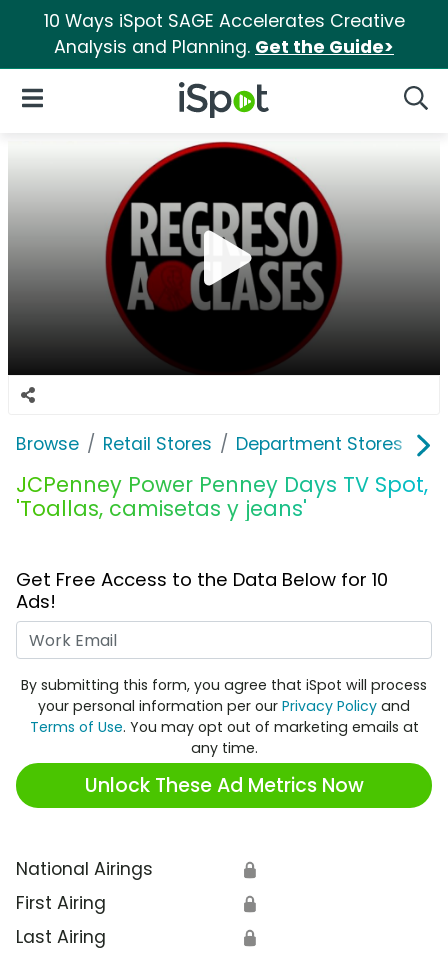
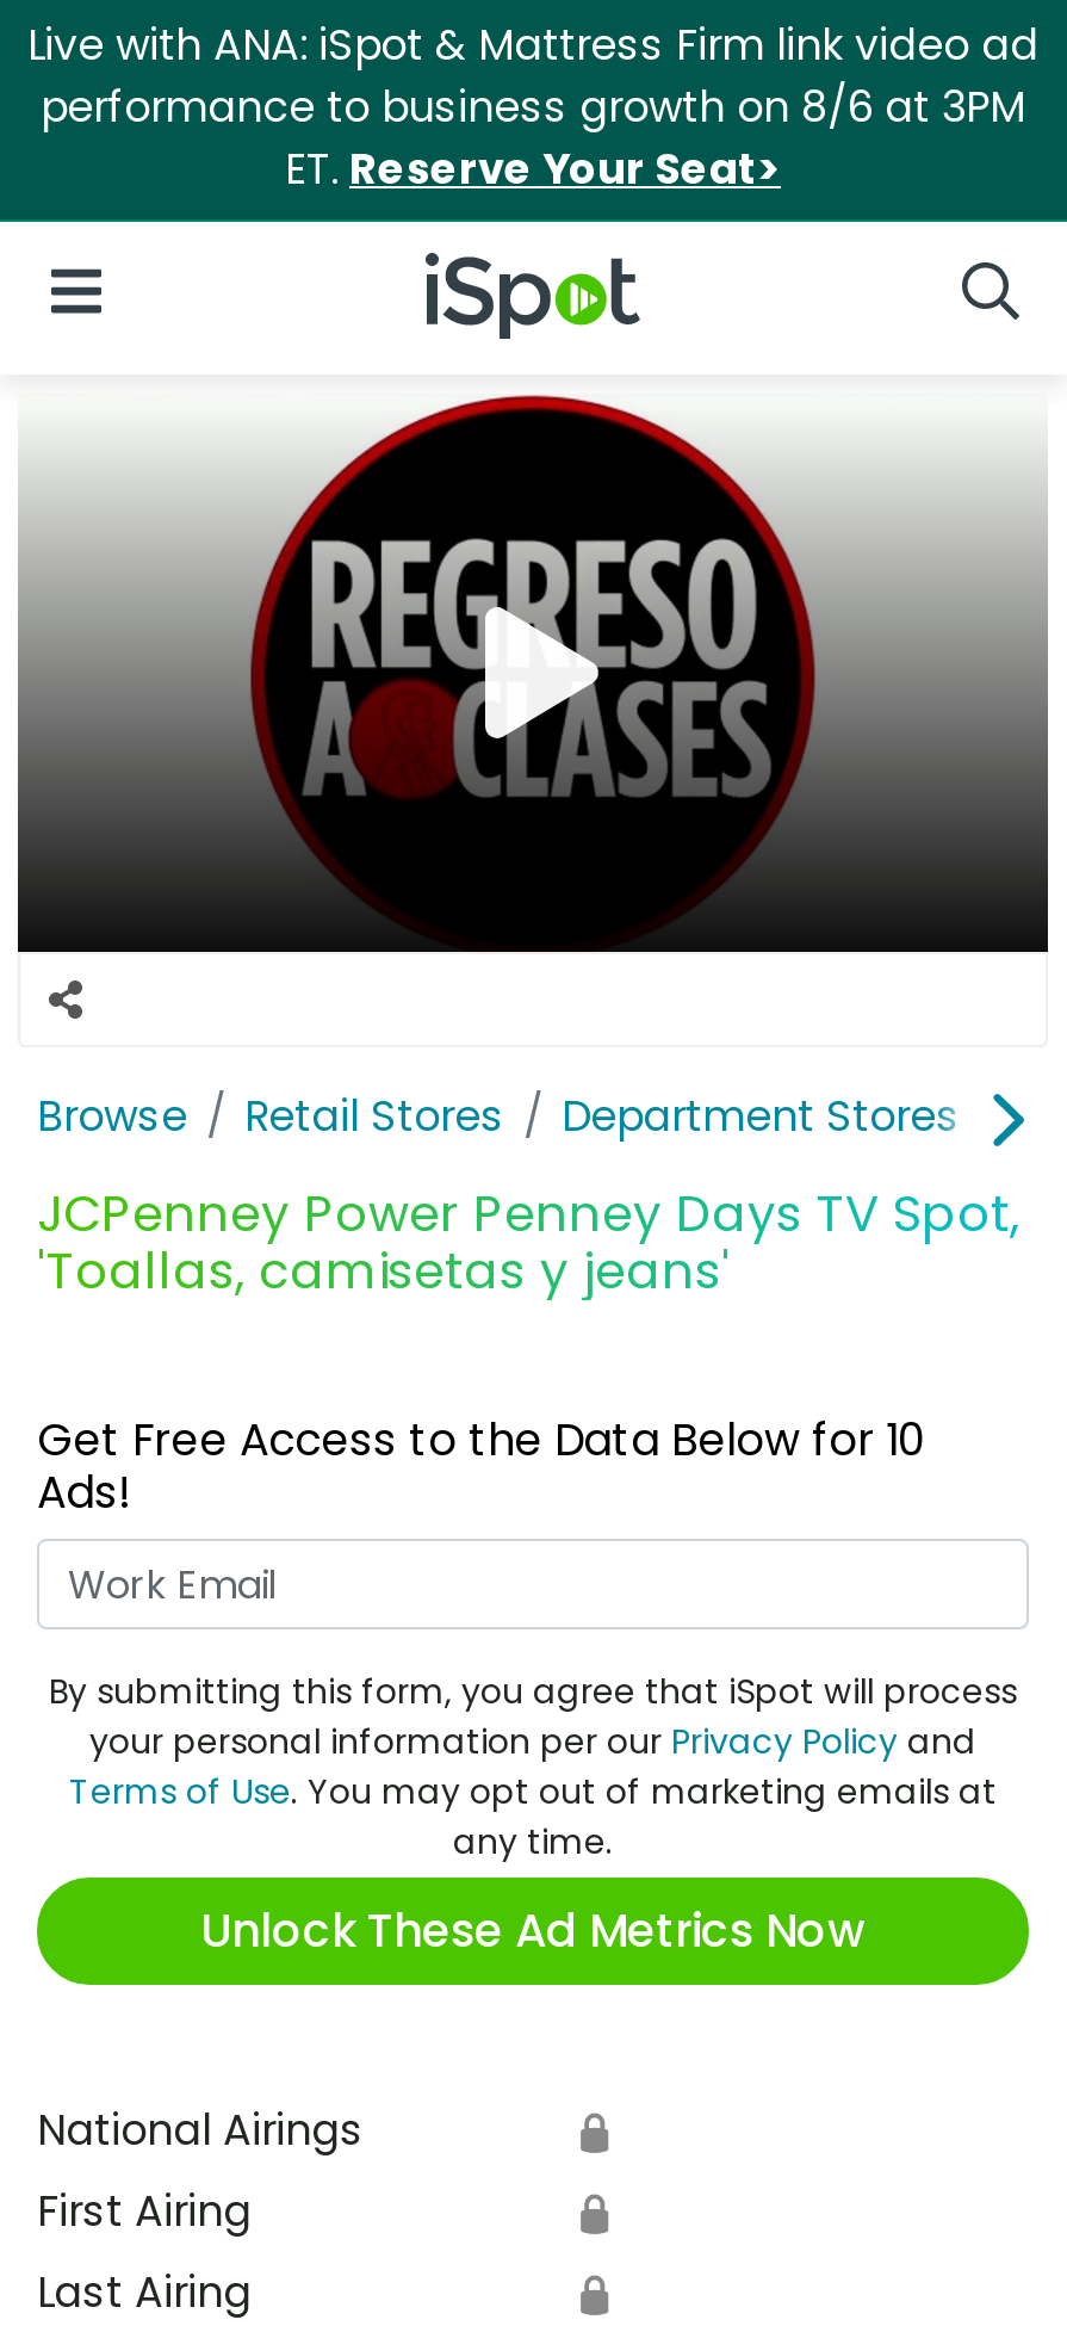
- 10 Ways iSpot SAGE Accelerates Creative
- Analysis and Planning. Get the Guide>
+ Live with ANA: iSpot & Mattress Firm link video ad
+ performance to business growth on 8/6 at 3PM
+ ET. Reserve Your Seat>
